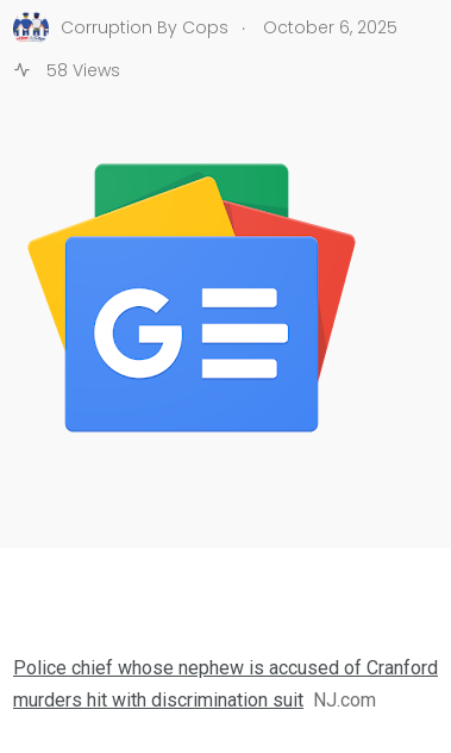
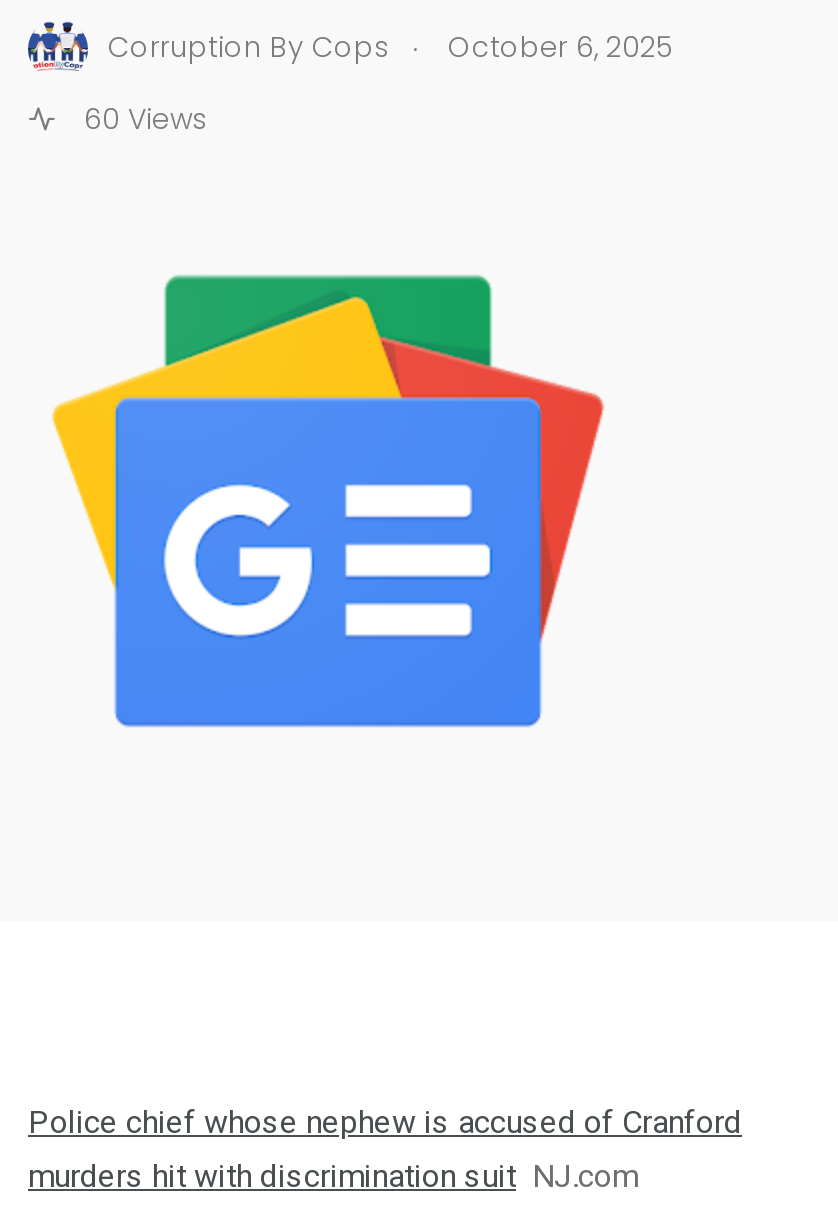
- 58 Views
+ 60 Views
